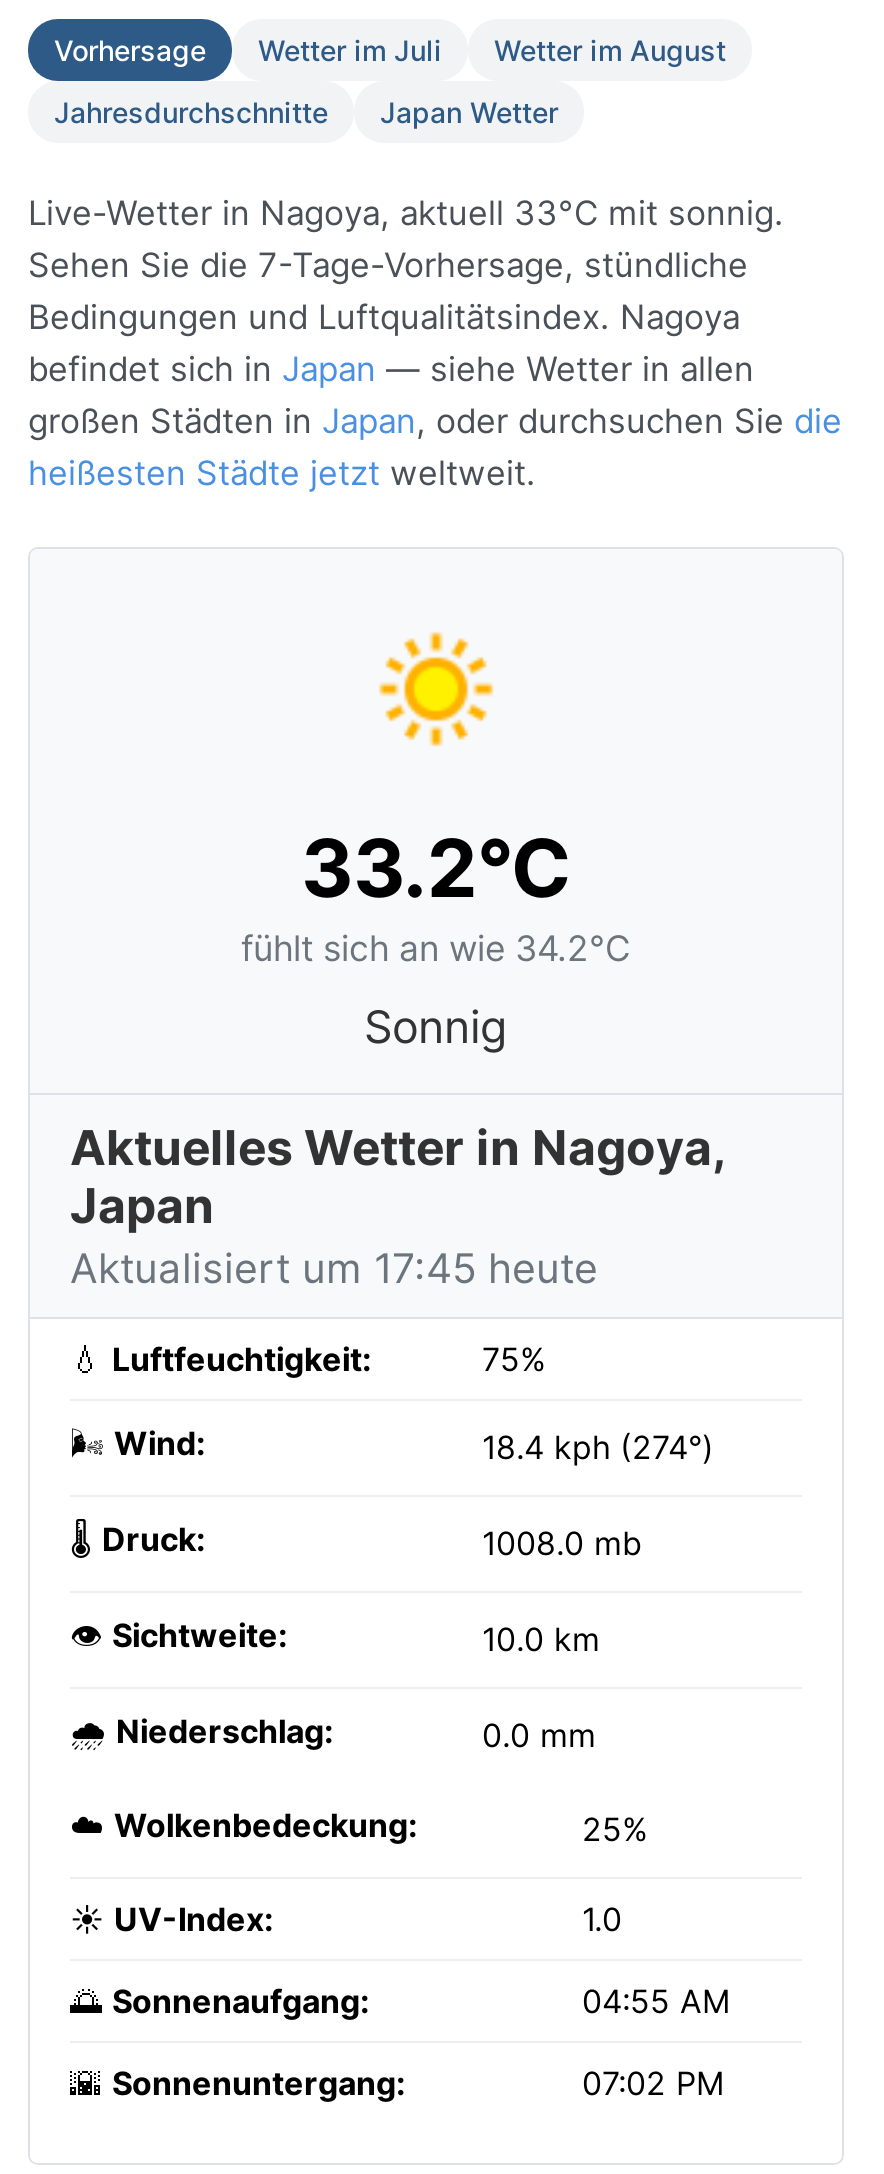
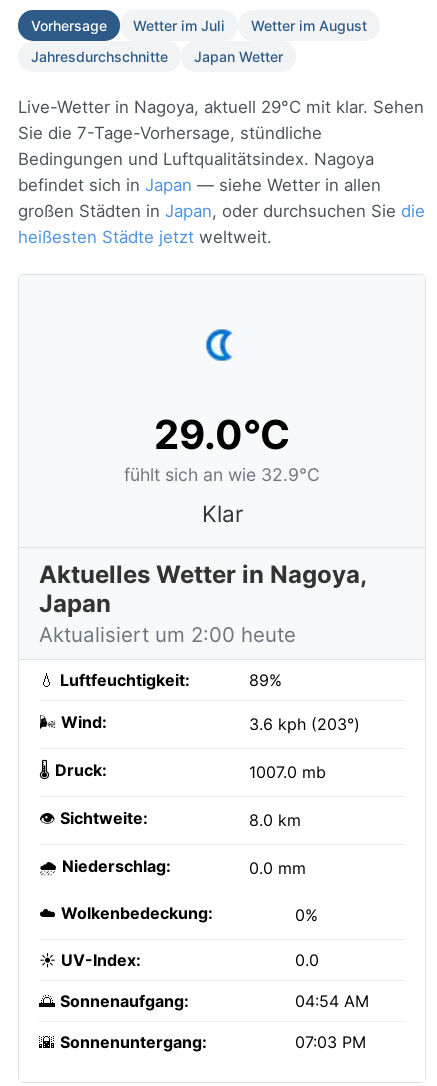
- Live-Wetter in Nagoya, aktuell 33°C mit sonnig.
- Sehen Sie die 7-Tage-Vorhersage, stündliche
+ Live-Wetter in Nagoya, aktuell 29°C mit klar. Sehen
+ Sie die 7-Tage-Vorhersage, stündliche

- [image]
- 33.2°C
- fühlt sich an wie 34.2°C
+ [image]
+ 29.0°C
+ fühlt sich an wie 32.9°C

- Sonnig
+ Klar

- Aktualisiert um 17:45 heute
+ Aktualisiert um 2:00 heute

- 75%
+ 89%

- 18.4 kph (274°)
+ 3.6 kph (203°)

- 1008.0 mb
+ 1007.0 mb

- 10.0 km
+ 8.0 km

- 25%
+ 0%

- 1.0
+ 0.0

- 04:55 AM
+ 04:54 AM

- 07:02 PM
+ 07:03 PM
